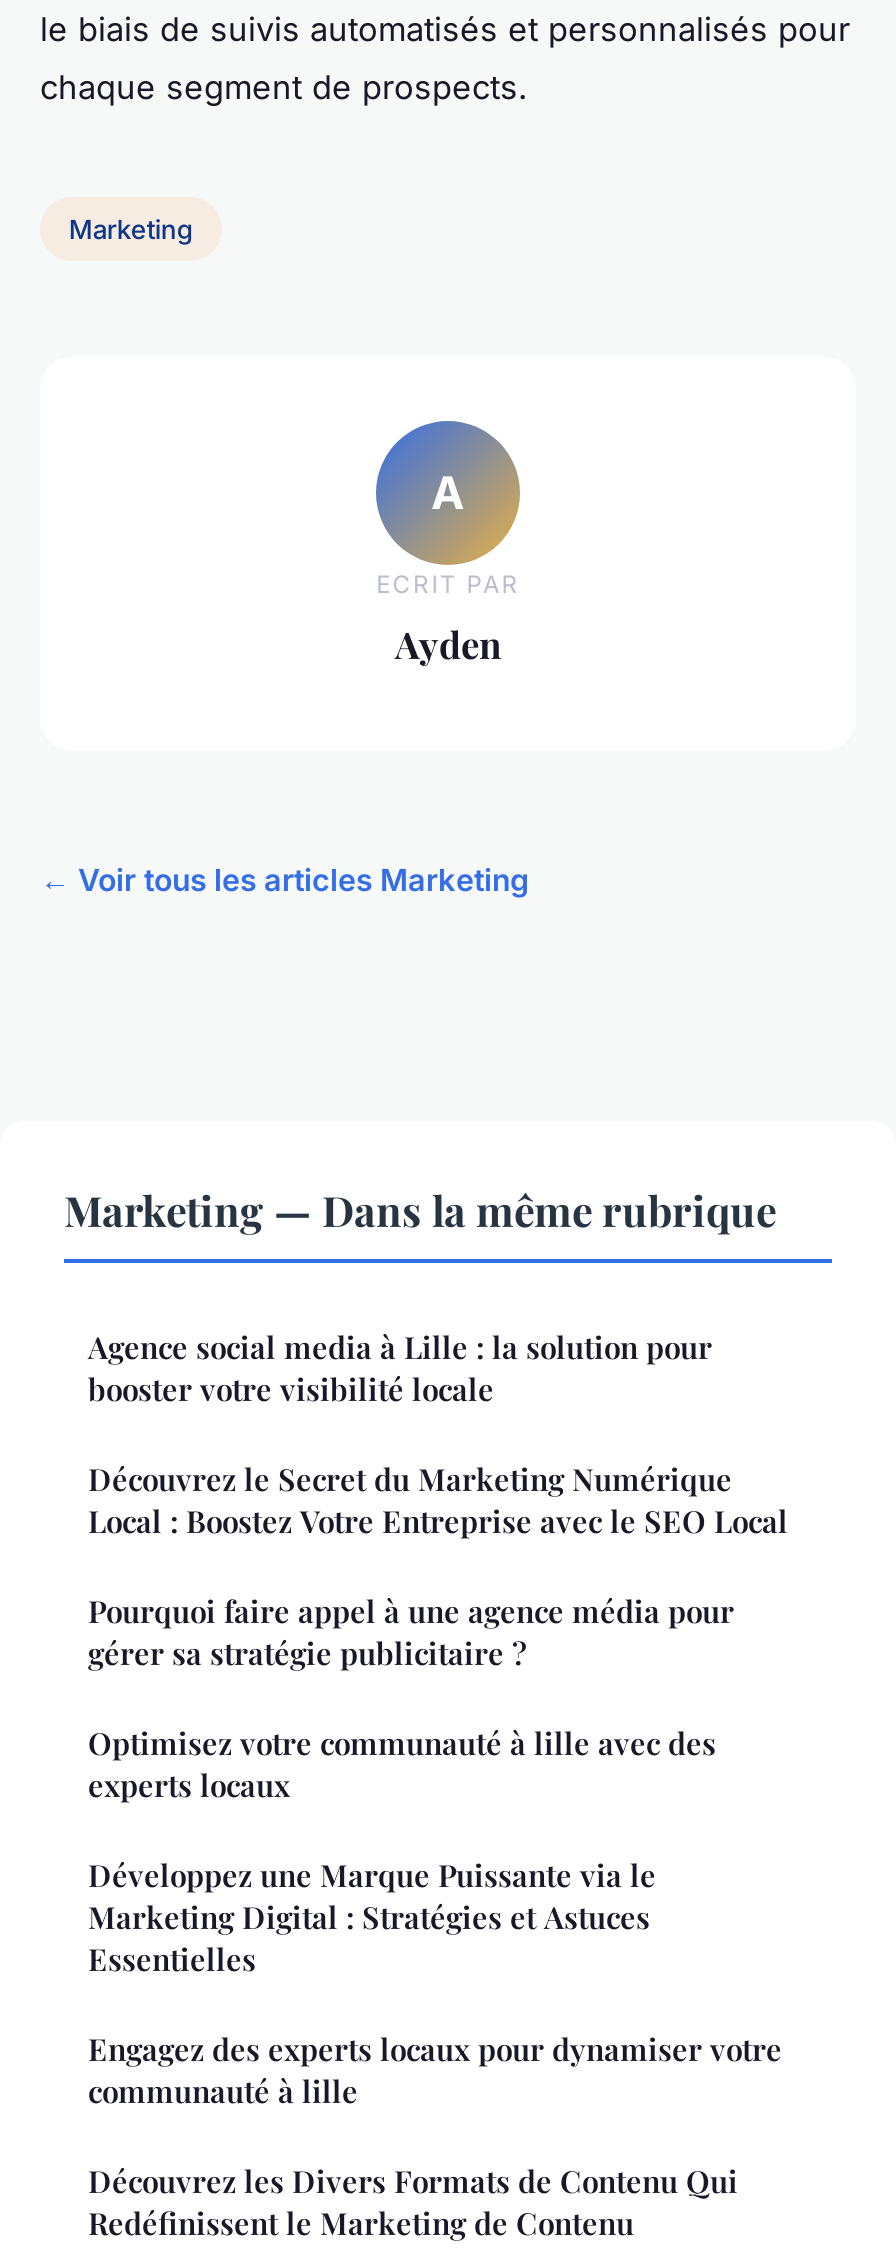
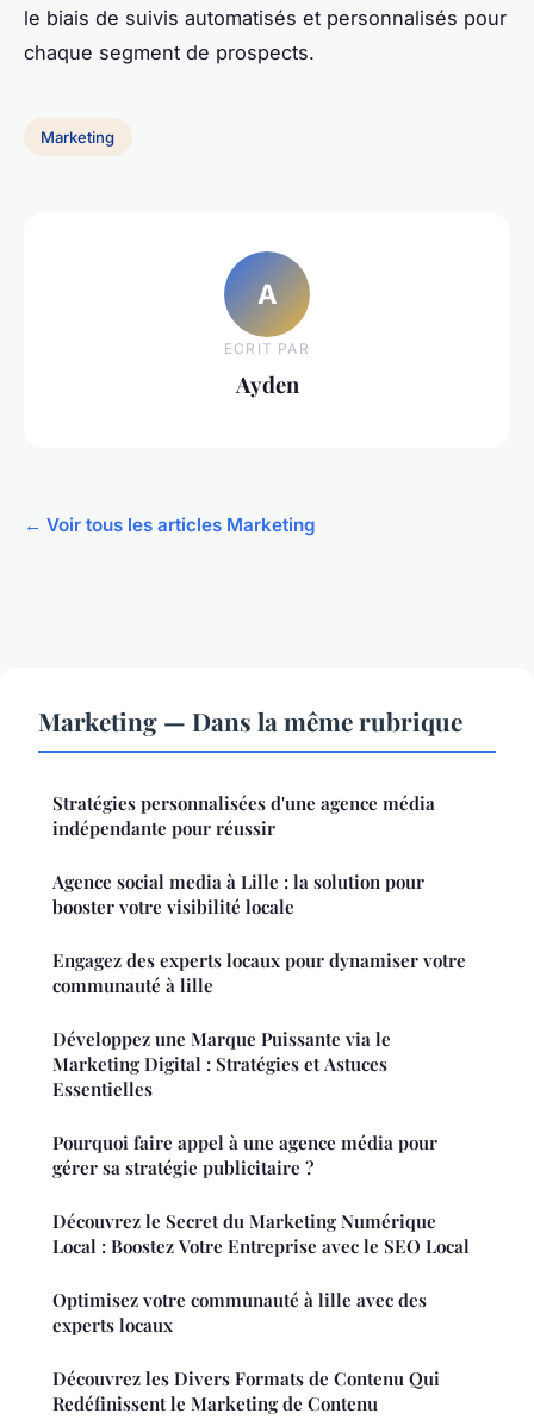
+ Stratégies personnalisées d'une agence média
+ indépendante pour réussir

moved down: Pourquoi faire appel à une agence média pour | gérer sa stratégie publicitaire ? | Découvrez le Secret du Marketing Numérique | Local : Boostez Votre Entreprise avec le SEO Local | Optimisez votre communauté à lille avec des | experts locaux

moved up: Développez une Marque Puissante via le | Marketing Digital : Stratégies et Astuces | Essentielles

moved up: Engagez des experts locaux pour dynamiser votre | communauté à lille
